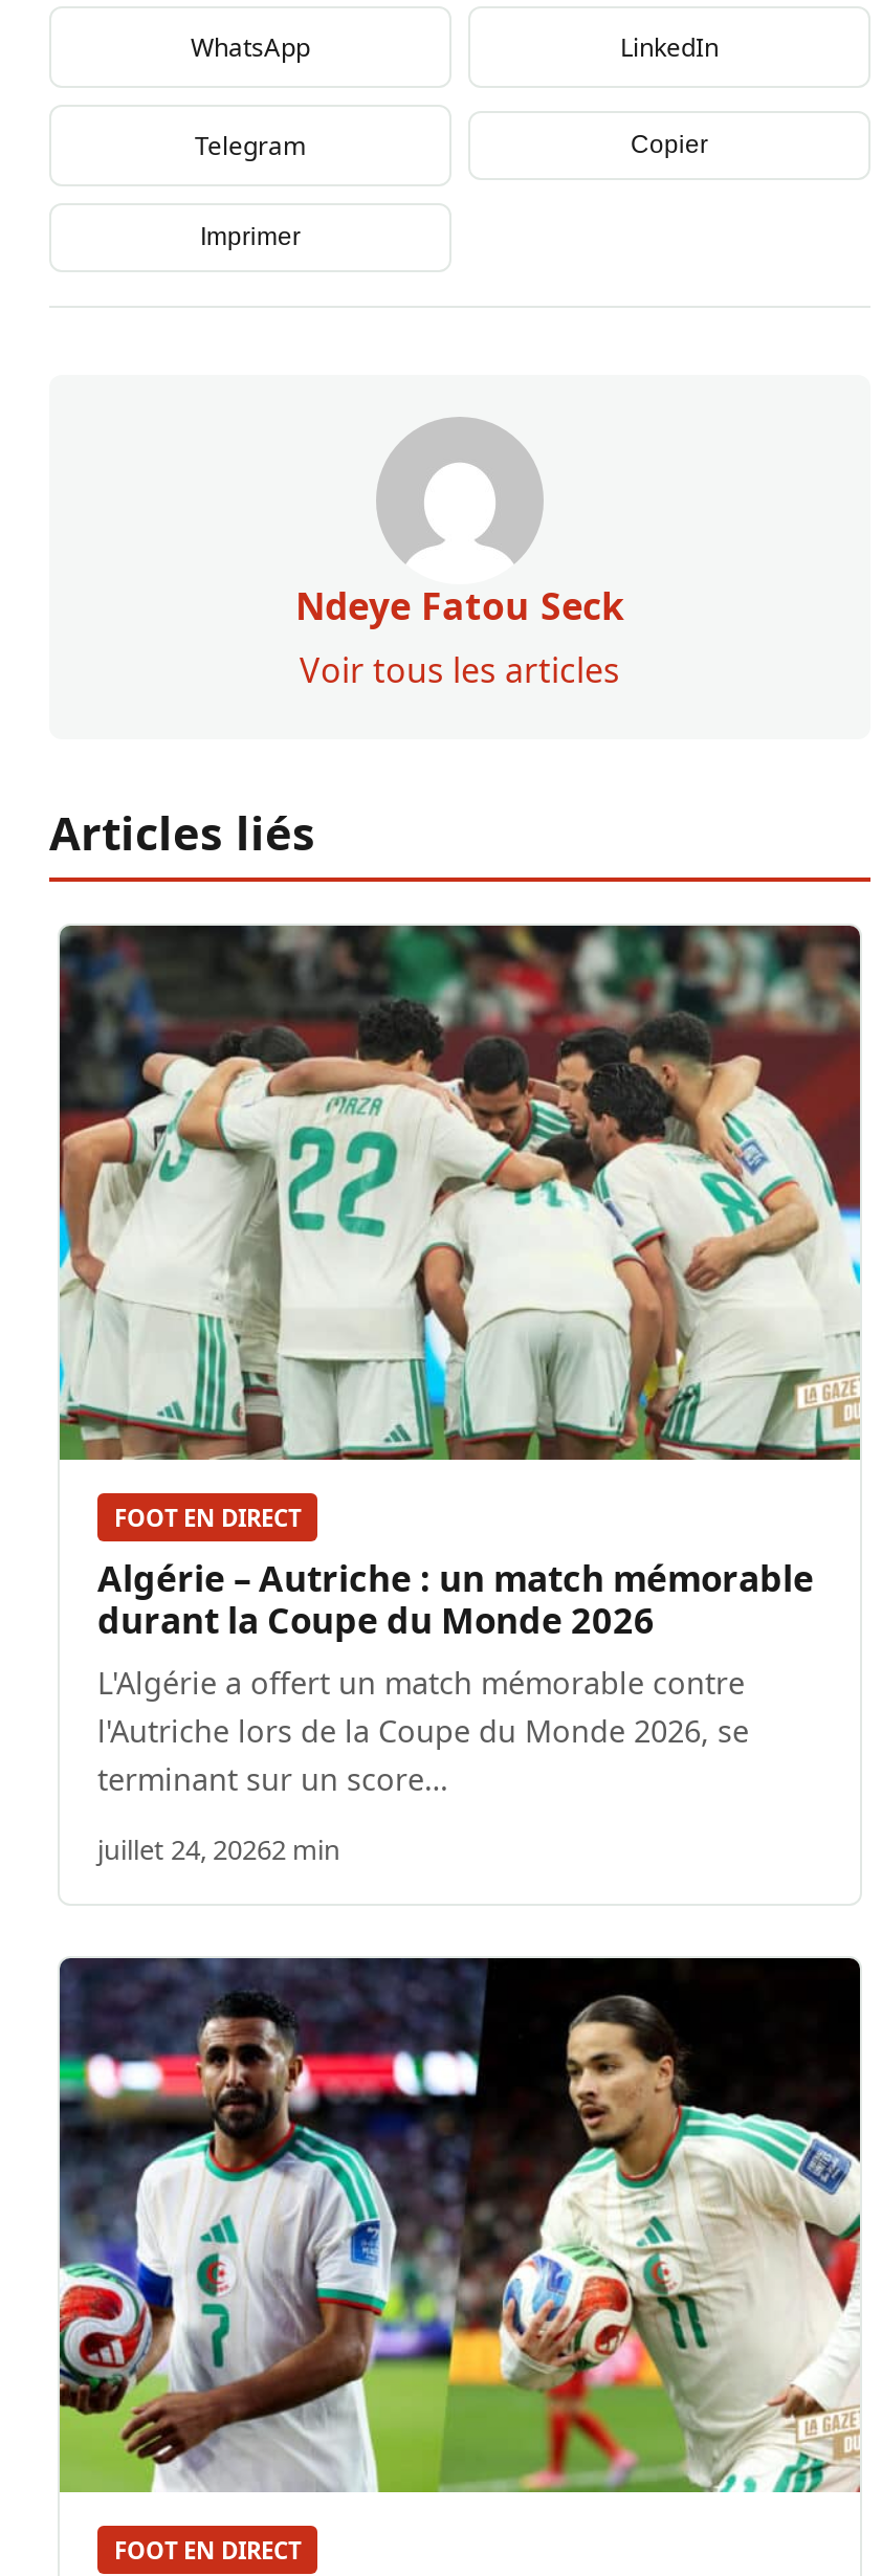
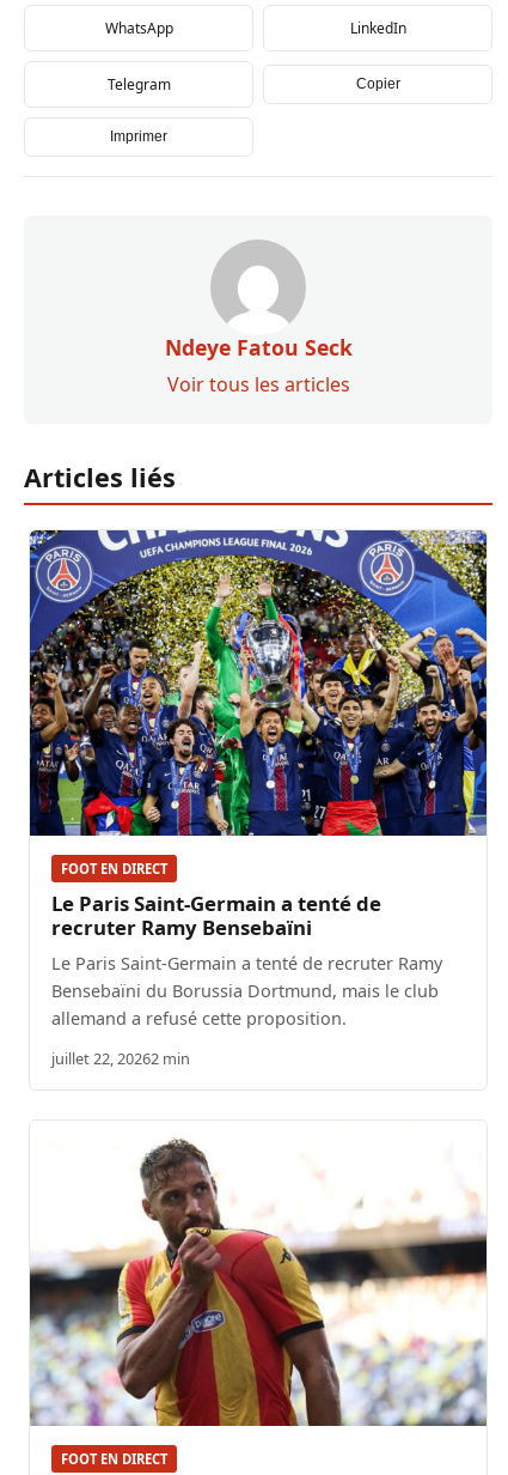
- [image]
+ [image]

- Algérie – Autriche : un match mémorable
- durant la Coupe du Monde 2026
- L'Algérie a offert un match mémorable contre
- l'Autriche lors de la Coupe du Monde 2026, se
- terminant sur un score…
+ Le Paris Saint-Germain a tenté de
+ recruter Ramy Bensebaïni
+ Le Paris Saint-Germain a tenté de recruter Ramy
+ Bensebaïni du Borussia Dortmund, mais le club
+ allemand a refusé cette proposition.

- juillet 24, 20262 min
+ juillet 22, 20262 min

- [image]
+ [image]
